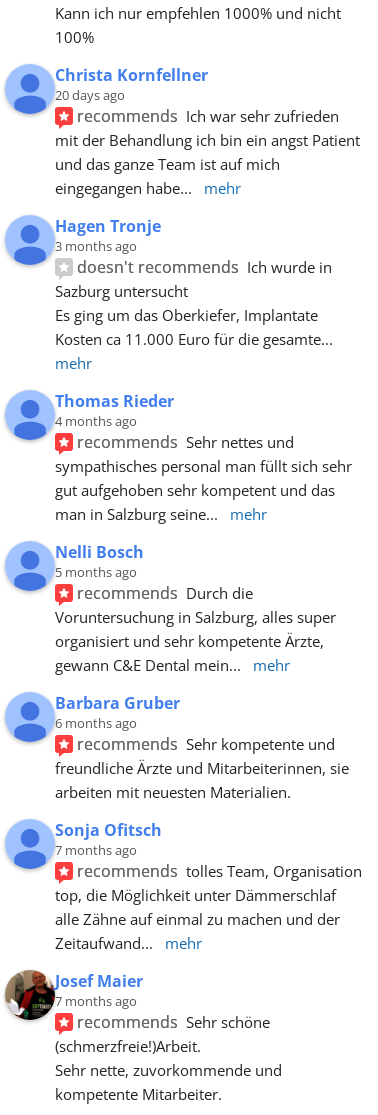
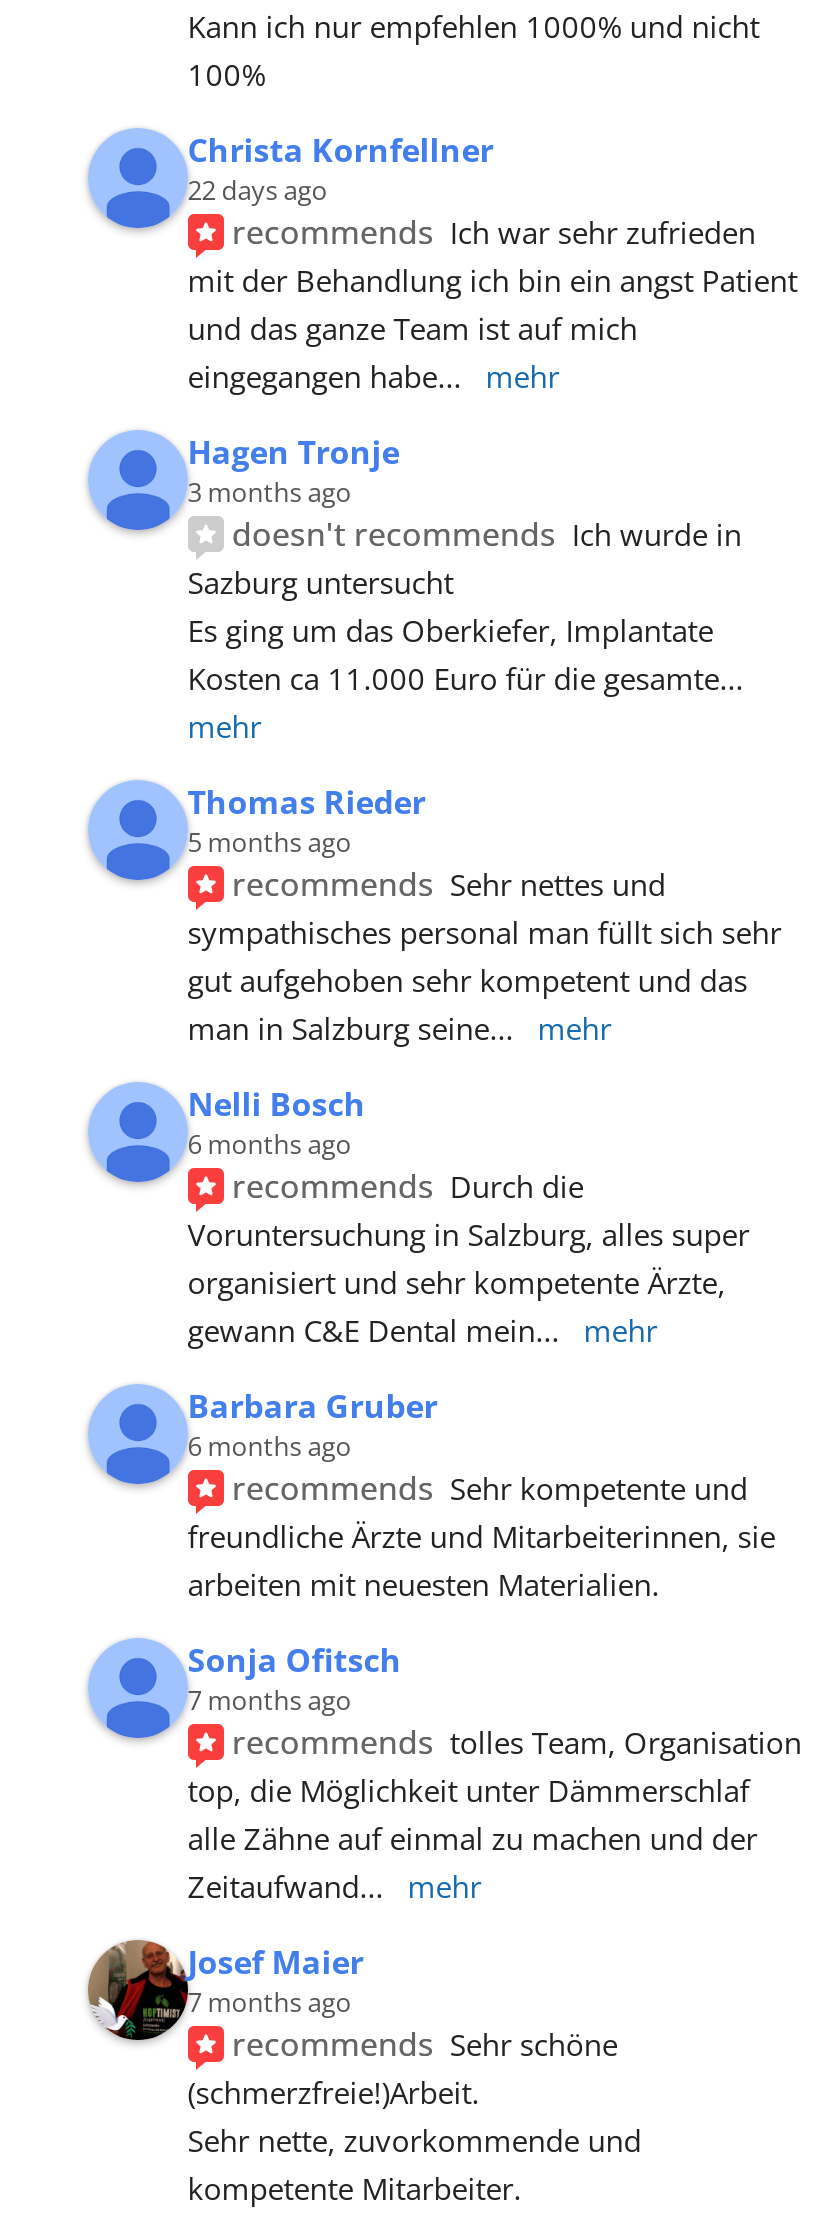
- 20 days ago
+ 22 days ago

- 4 months ago
+ 5 months ago

- 5 months ago
+ 6 months ago
